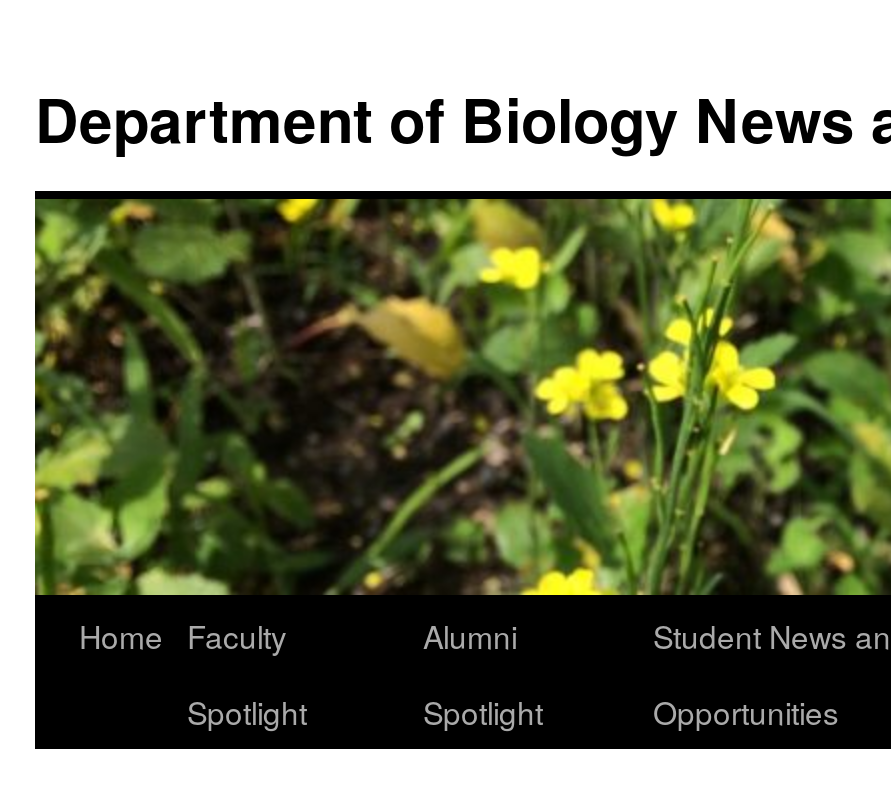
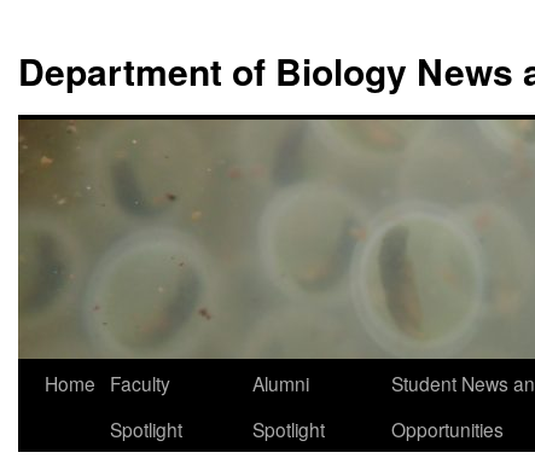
- [image]
+ [image]
